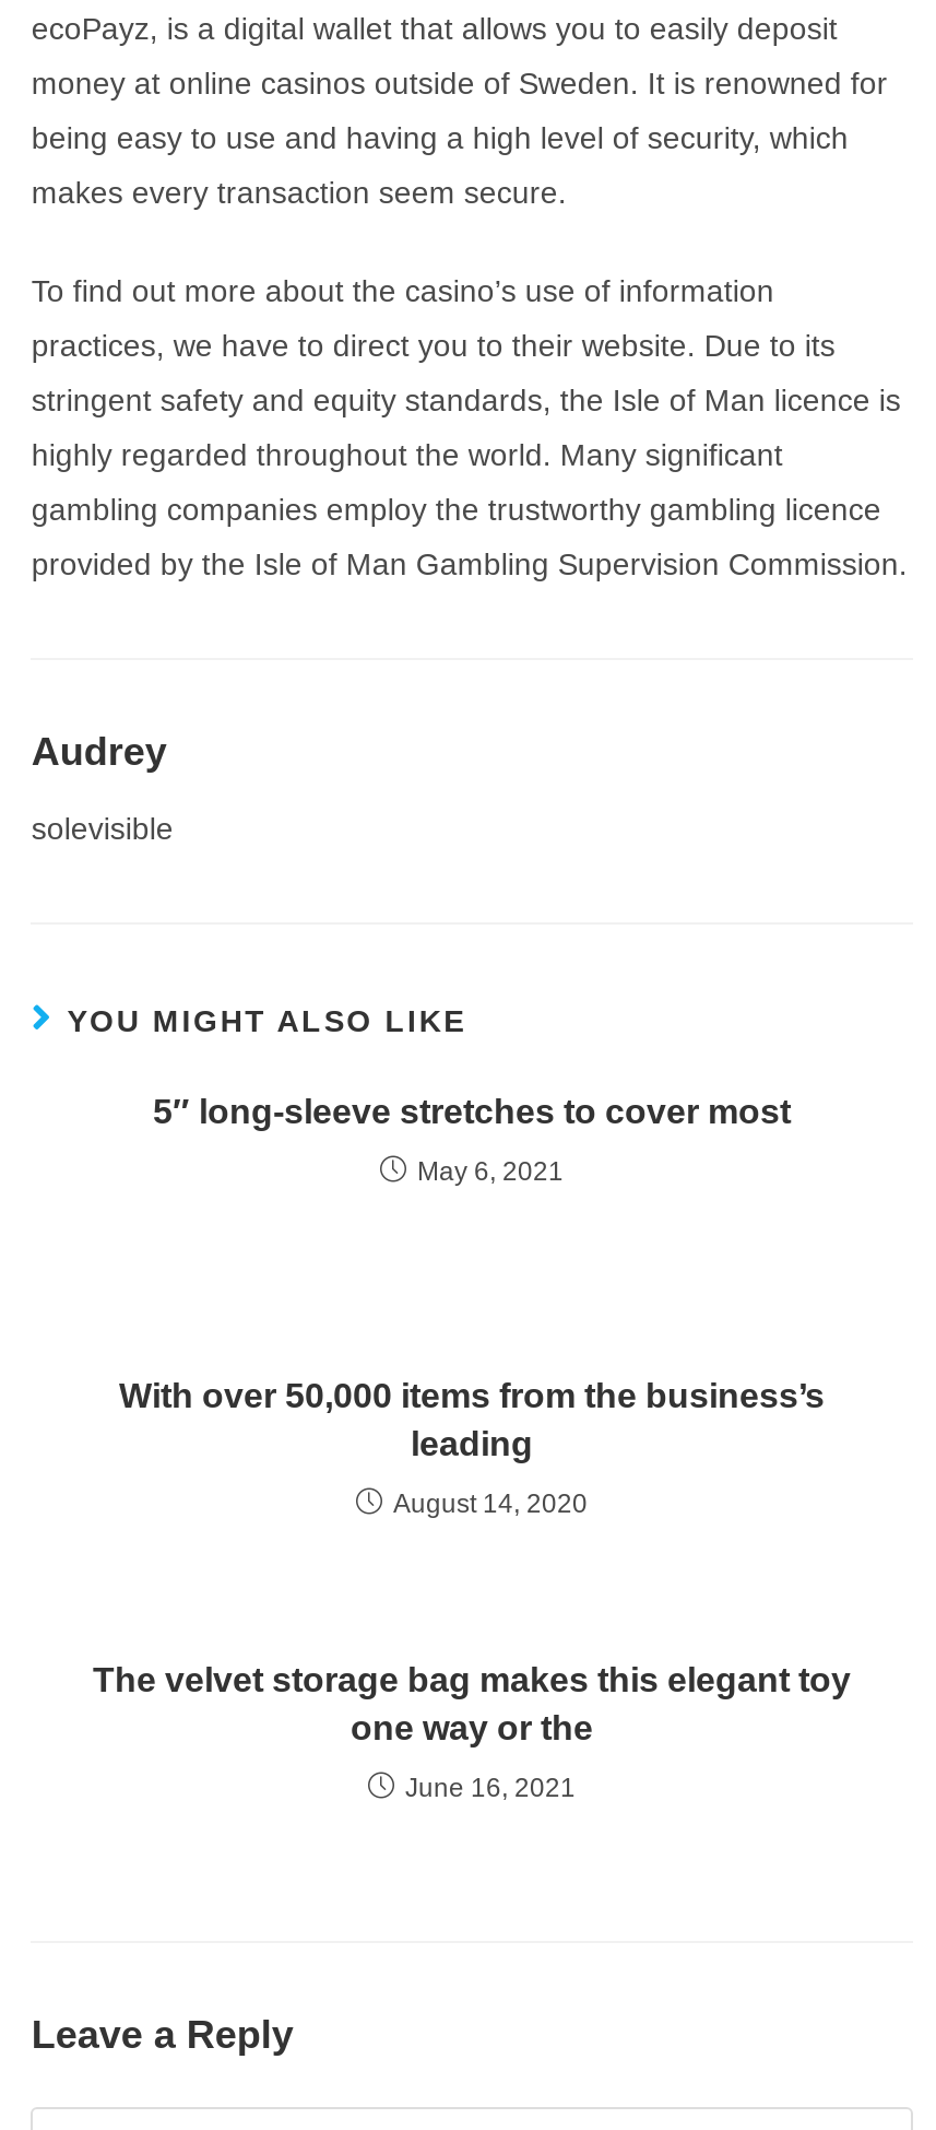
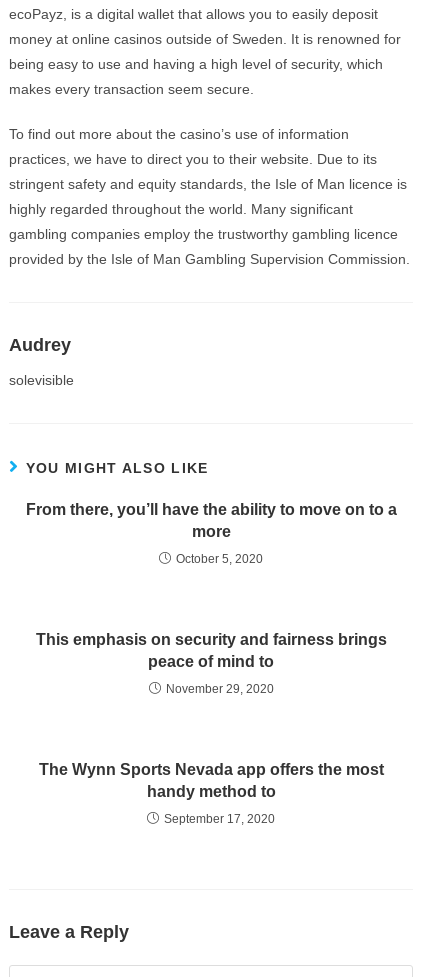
- 5″ long-sleeve stretches to cover most
+ From there, you’ll have the ability to move on to a
+ more

- May 6, 2021
+ October 5, 2020

- With over 50,000 items from the business’s
- leading
+ This emphasis on security and fairness brings
+ peace of mind to

- August 14, 2020
+ November 29, 2020

- The velvet storage bag makes this elegant toy
- one way or the
+ The Wynn Sports Nevada app offers the most
+ handy method to

- June 16, 2021
+ September 17, 2020
